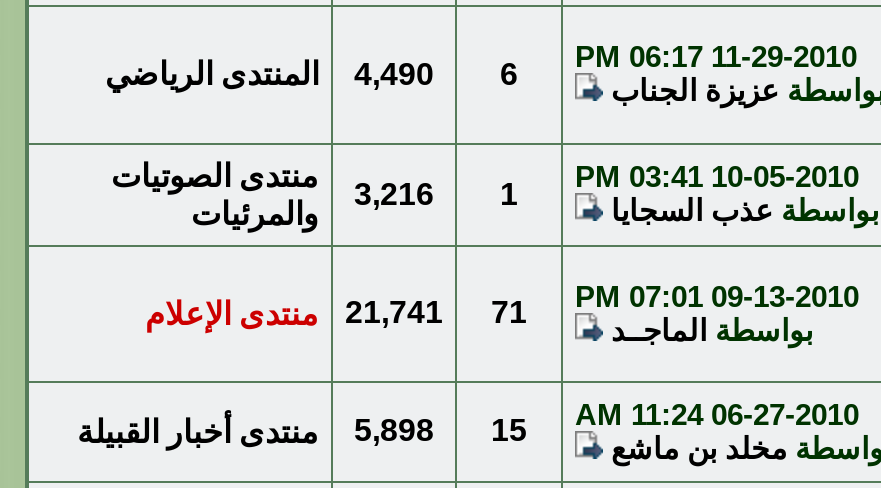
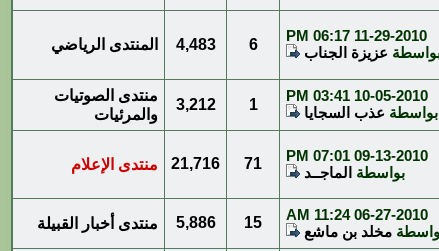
- 6 4,490 المنتدى الرياضي
+ 6 4,483 المنتدى الرياضي

- 3,216 1
+ 3,212 1

- 71 21,741 منتدى الإعلام
+ 71 21,716 منتدى الإعلام

- 15 5,898 منتدى أخبار القبيلة
+ 15 5,886 منتدى أخبار القبيلة
